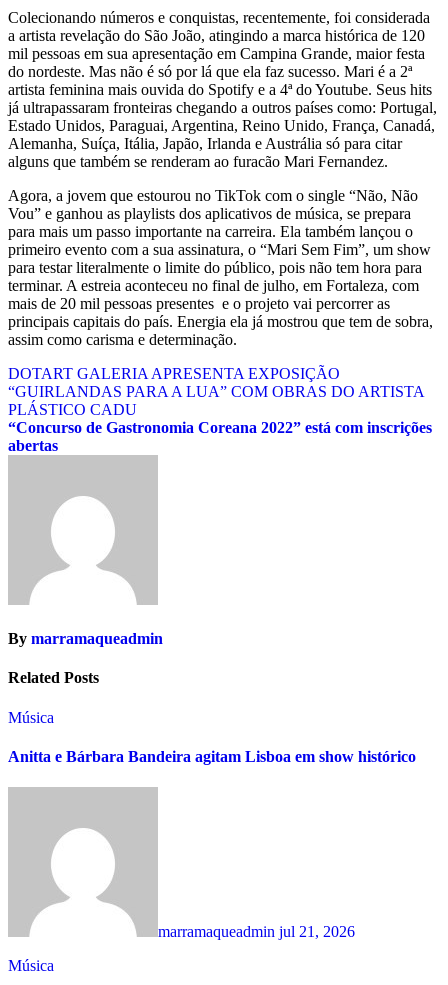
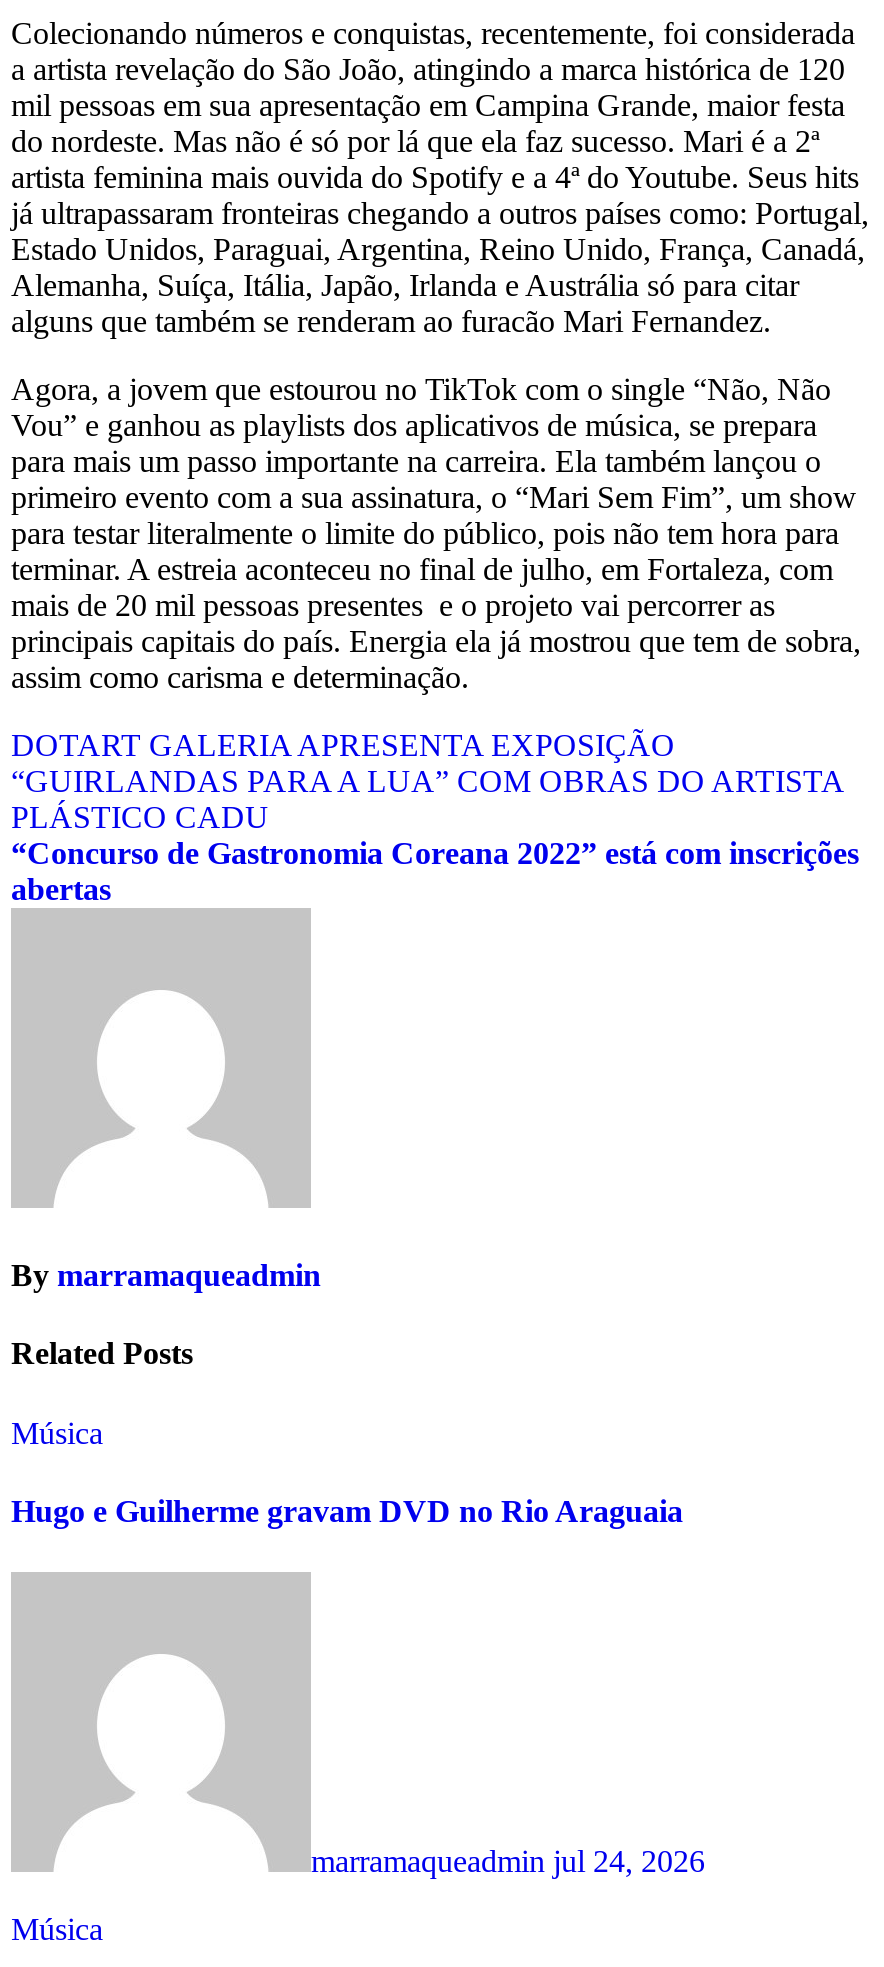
- Anitta e Bárbara Bandeira agitam Lisboa em show histórico
+ Hugo e Guilherme gravam DVD no Rio Araguaia

- marramaqueadmin jul 21, 2026
+ marramaqueadmin jul 24, 2026
